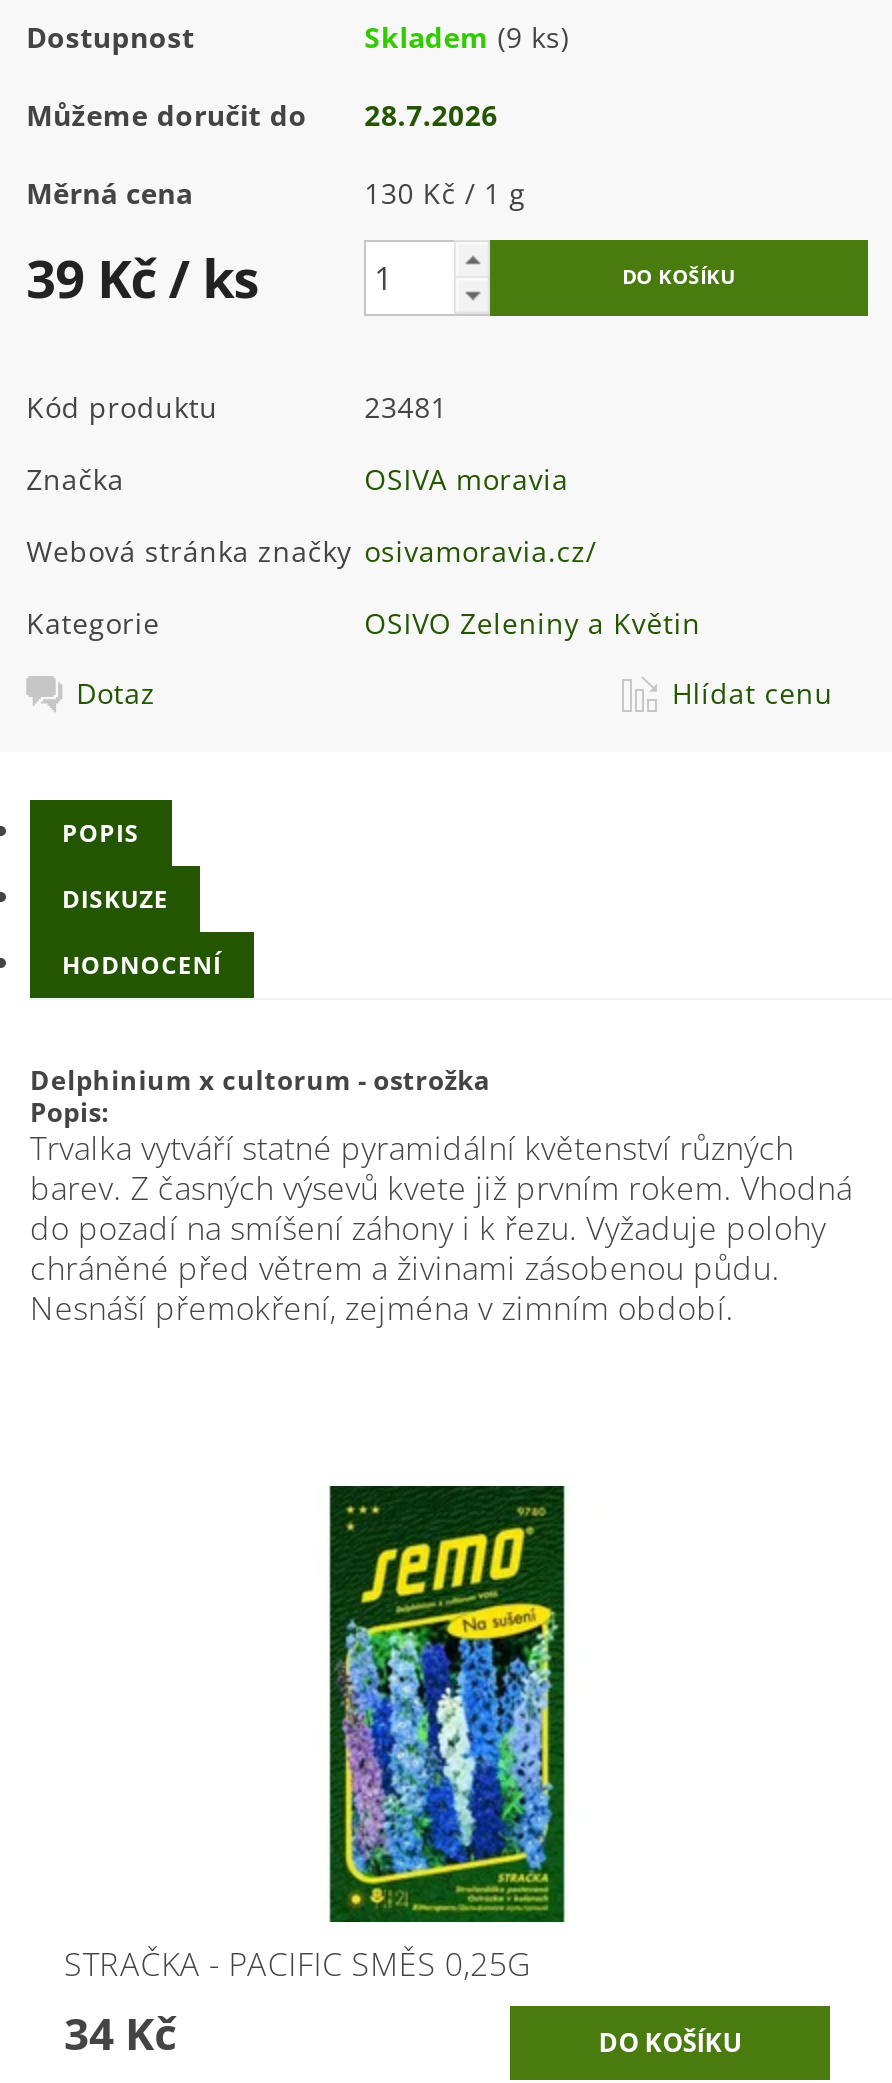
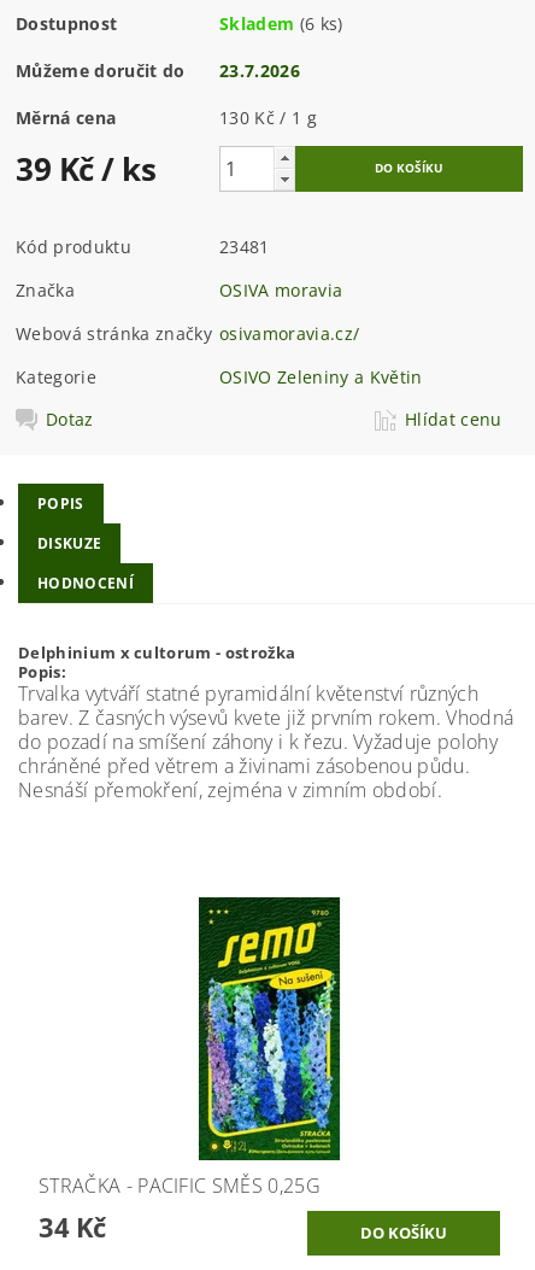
- Skladem (9 ks)
+ Skladem (6 ks)

- Můžeme doručit do 28.7.2026
+ Můžeme doručit do 23.7.2026
